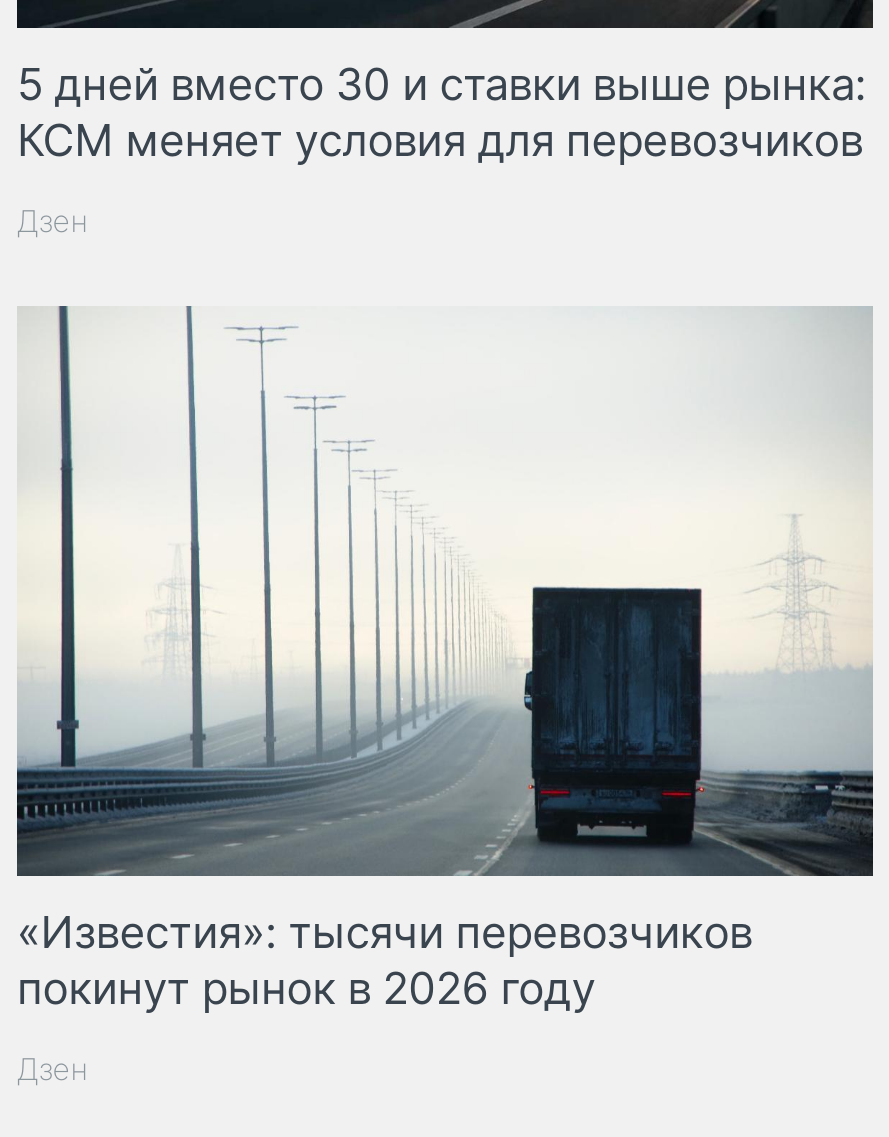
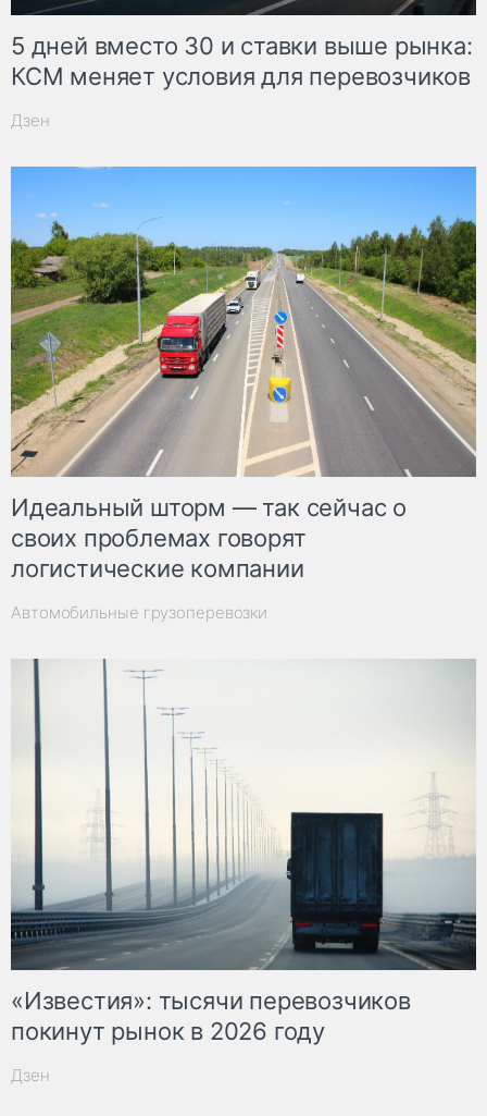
+ [image]
+ Идеальный шторм — так сейчас о
+ своих проблемах говорят
+ логистические компании
+ Автомобильные грузоперевозки
